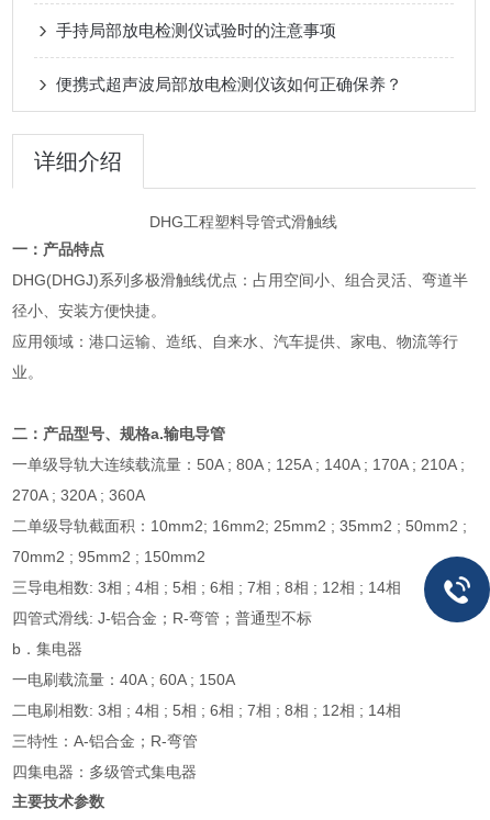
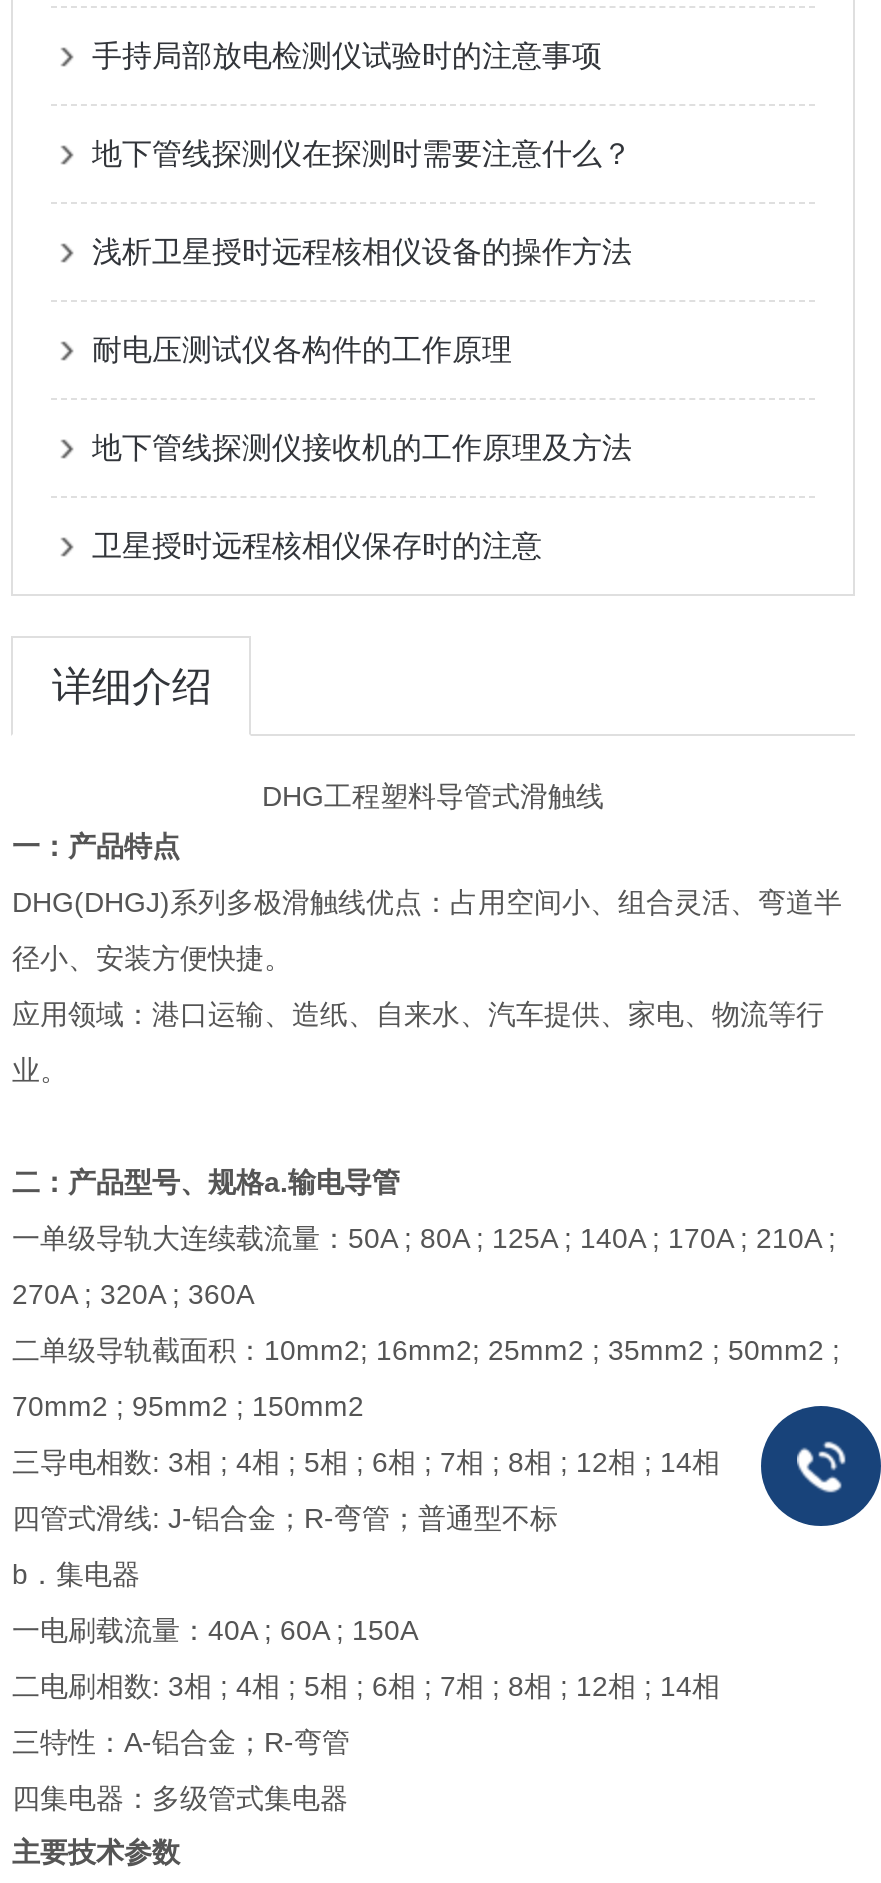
- 便携式超声波局部放电检测仪该如何正确保养？
+ 地下管线探测仪在探测时需要注意什么？
+ 浅析卫星授时远程核相仪设备的操作方法
+ 耐电压测试仪各构件的工作原理
+ 地下管线探测仪接收机的工作原理及方法
+ 卫星授时远程核相仪保存时的注意
